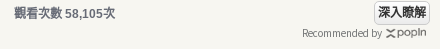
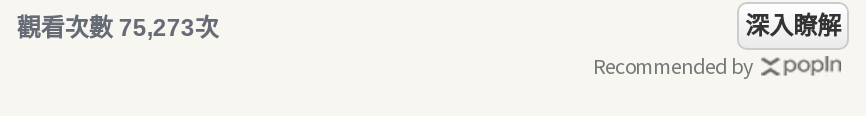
- 觀看次數 58,105次
+ 觀看次數 75,273次
